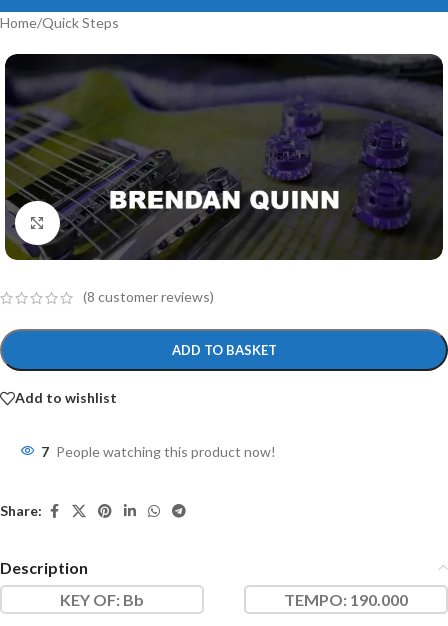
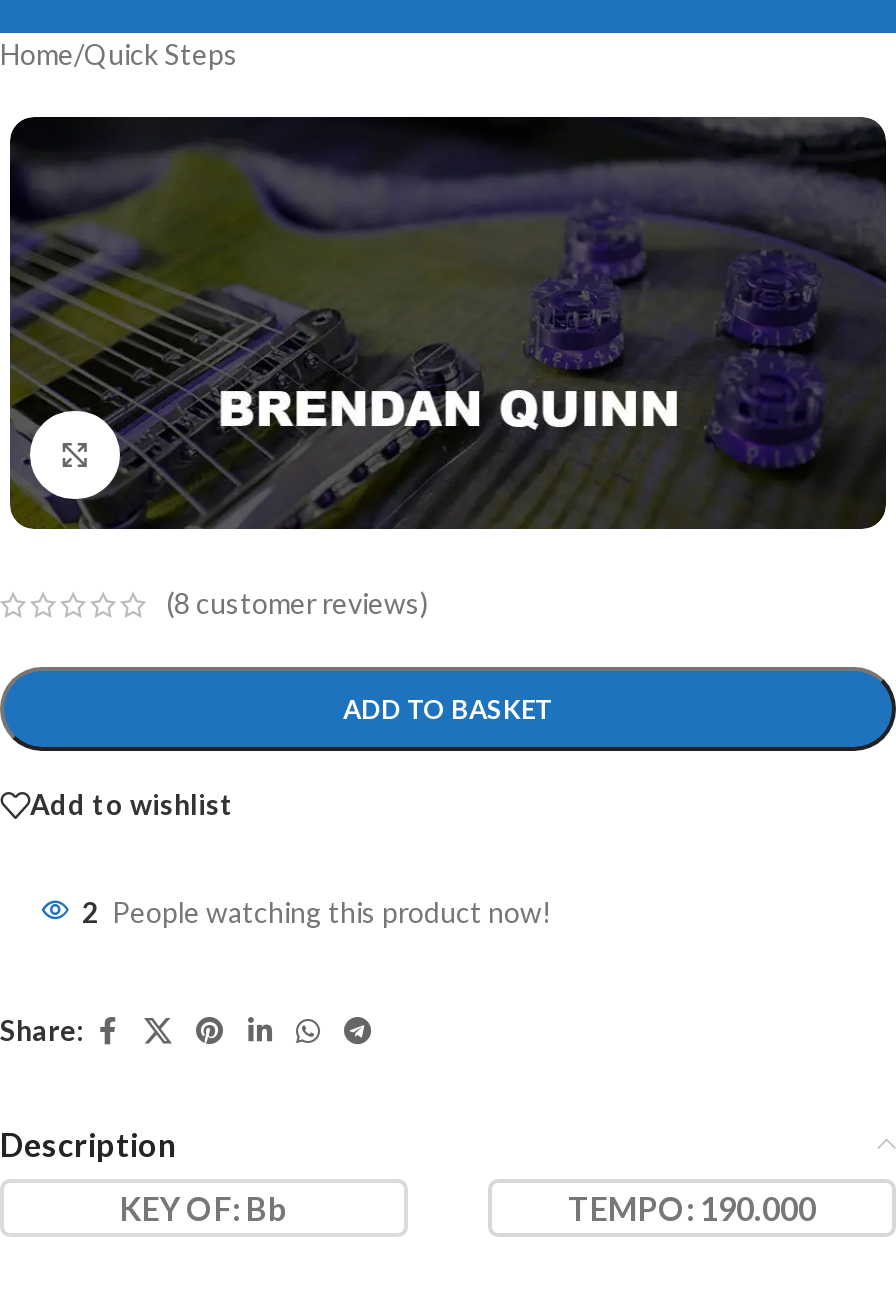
- 7 People watching this product now!
+ 2 People watching this product now!
